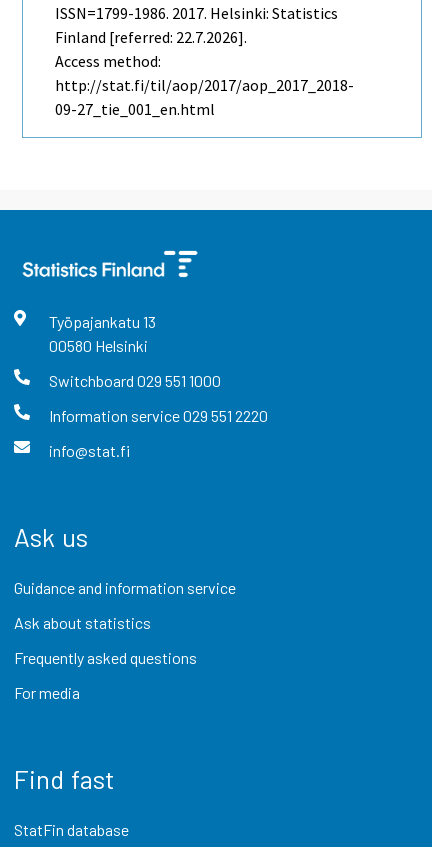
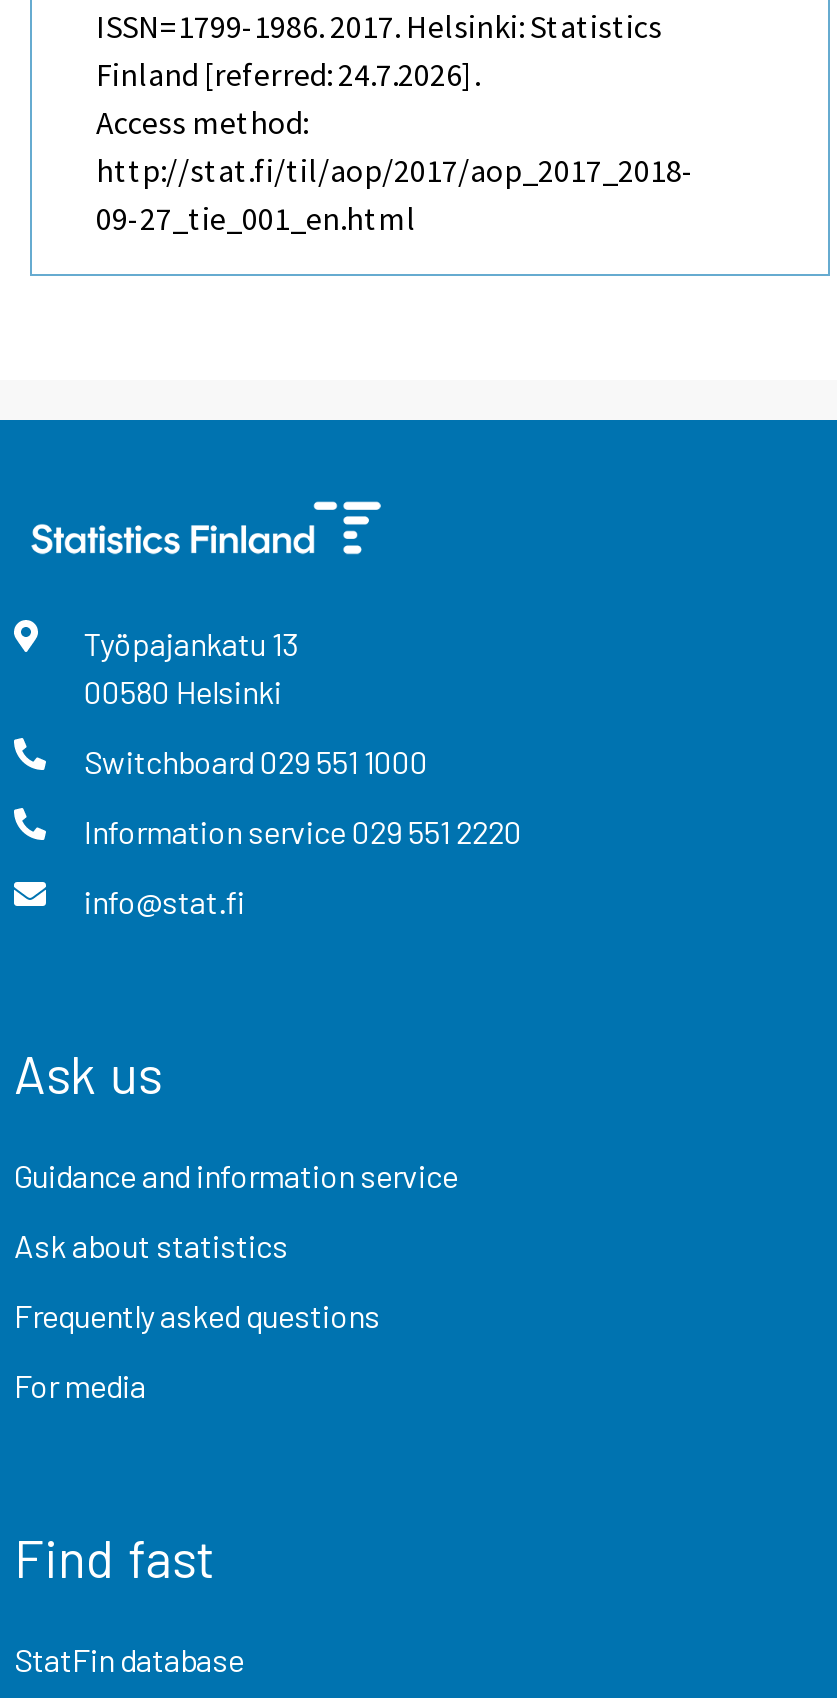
- Finland [referred: 22.7.2026].
+ Finland [referred: 24.7.2026].
